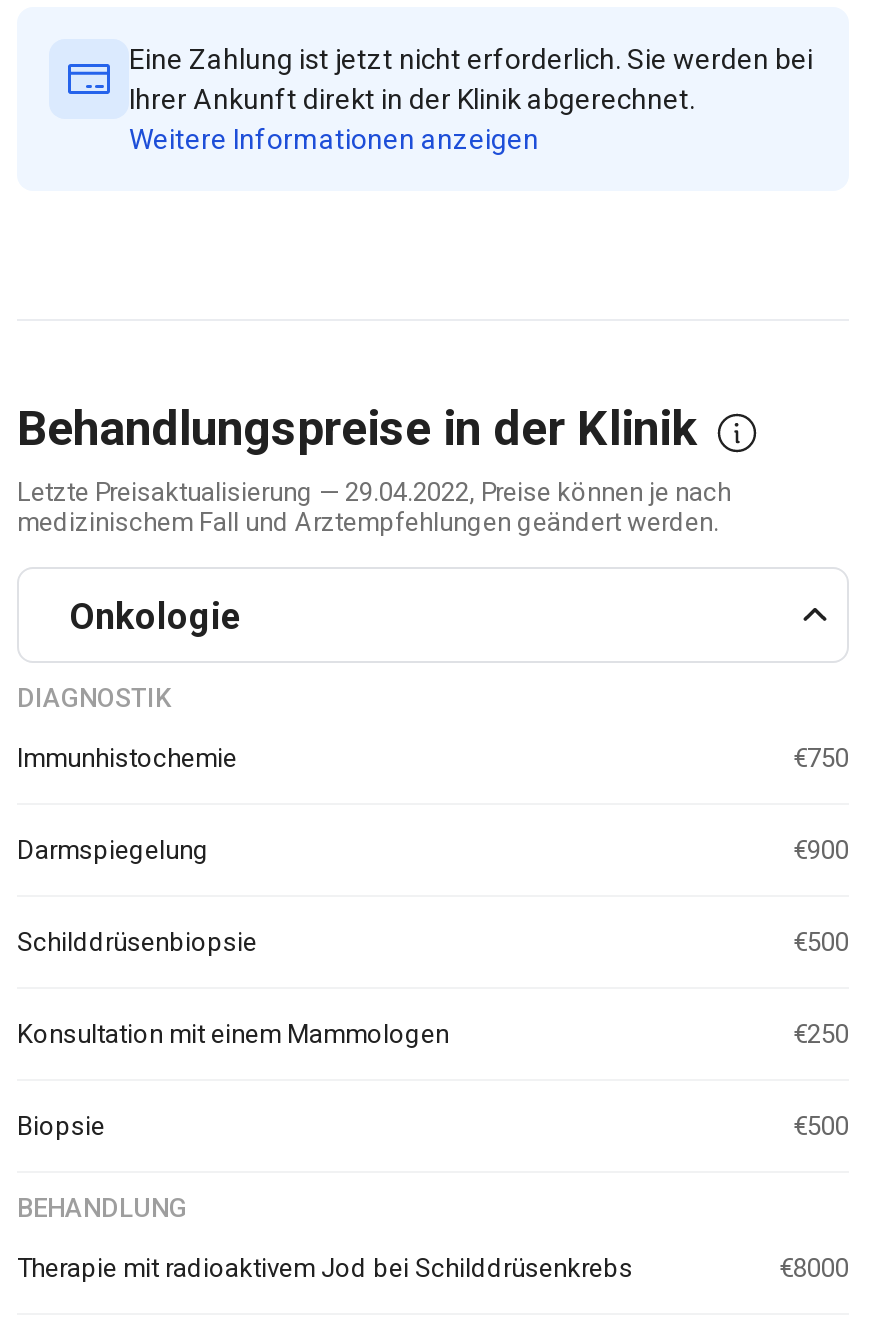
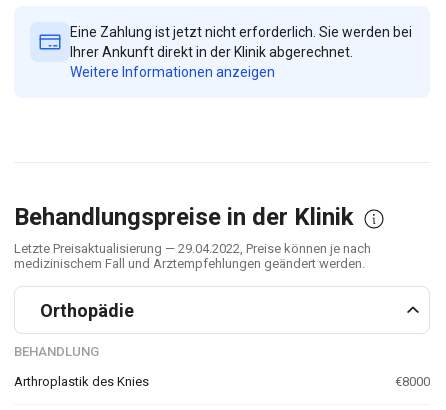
- Onkologie
- DIAGNOSTIK
- Immunhistochemie
- €750
- Darmspiegelung
- €900
- Schilddrüsenbiopsie
- €500
- Konsultation mit einem Mammologen
- €250
- Biopsie
- €500
+ Orthopädie

- Therapie mit radioaktivem Jod bei Schilddrüsenkrebs
+ Arthroplastik des Knies
